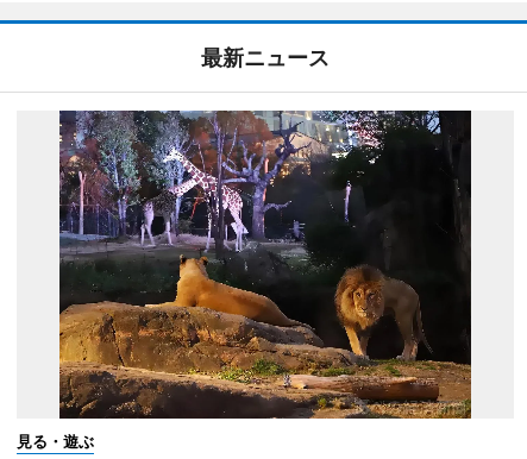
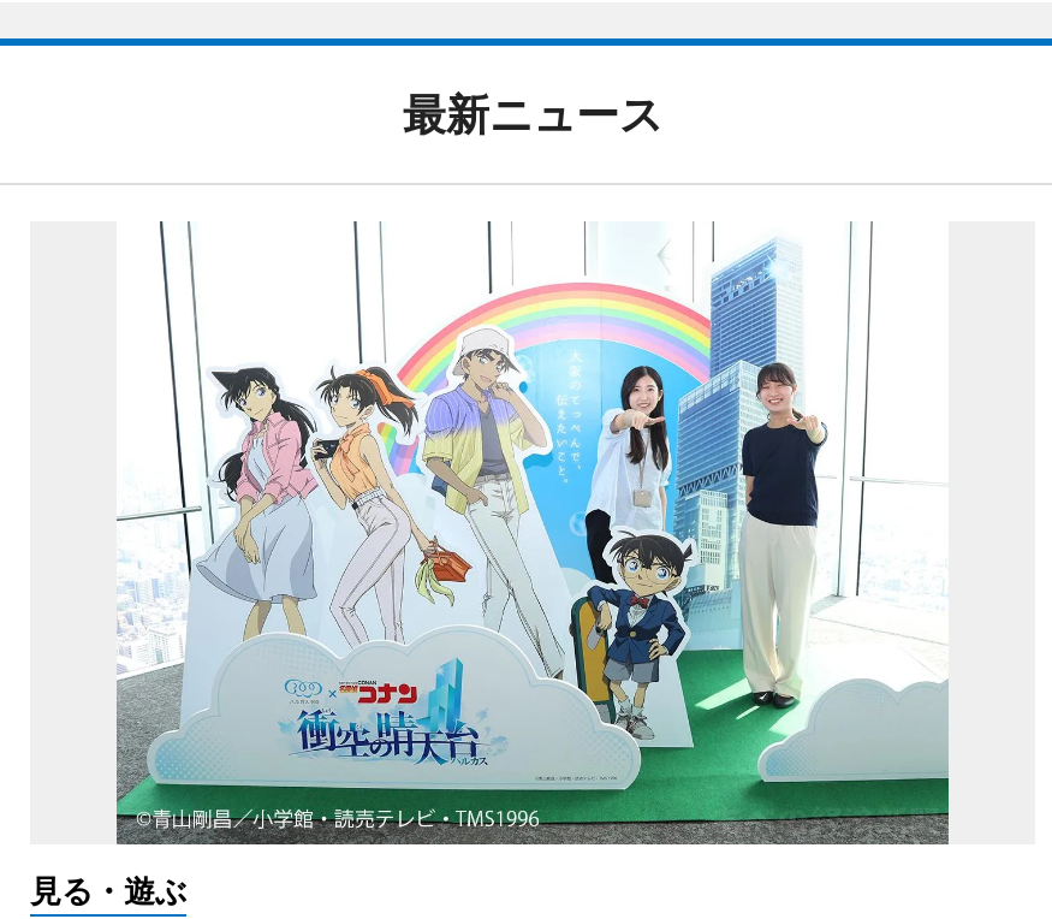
- [image]
+ [image]
